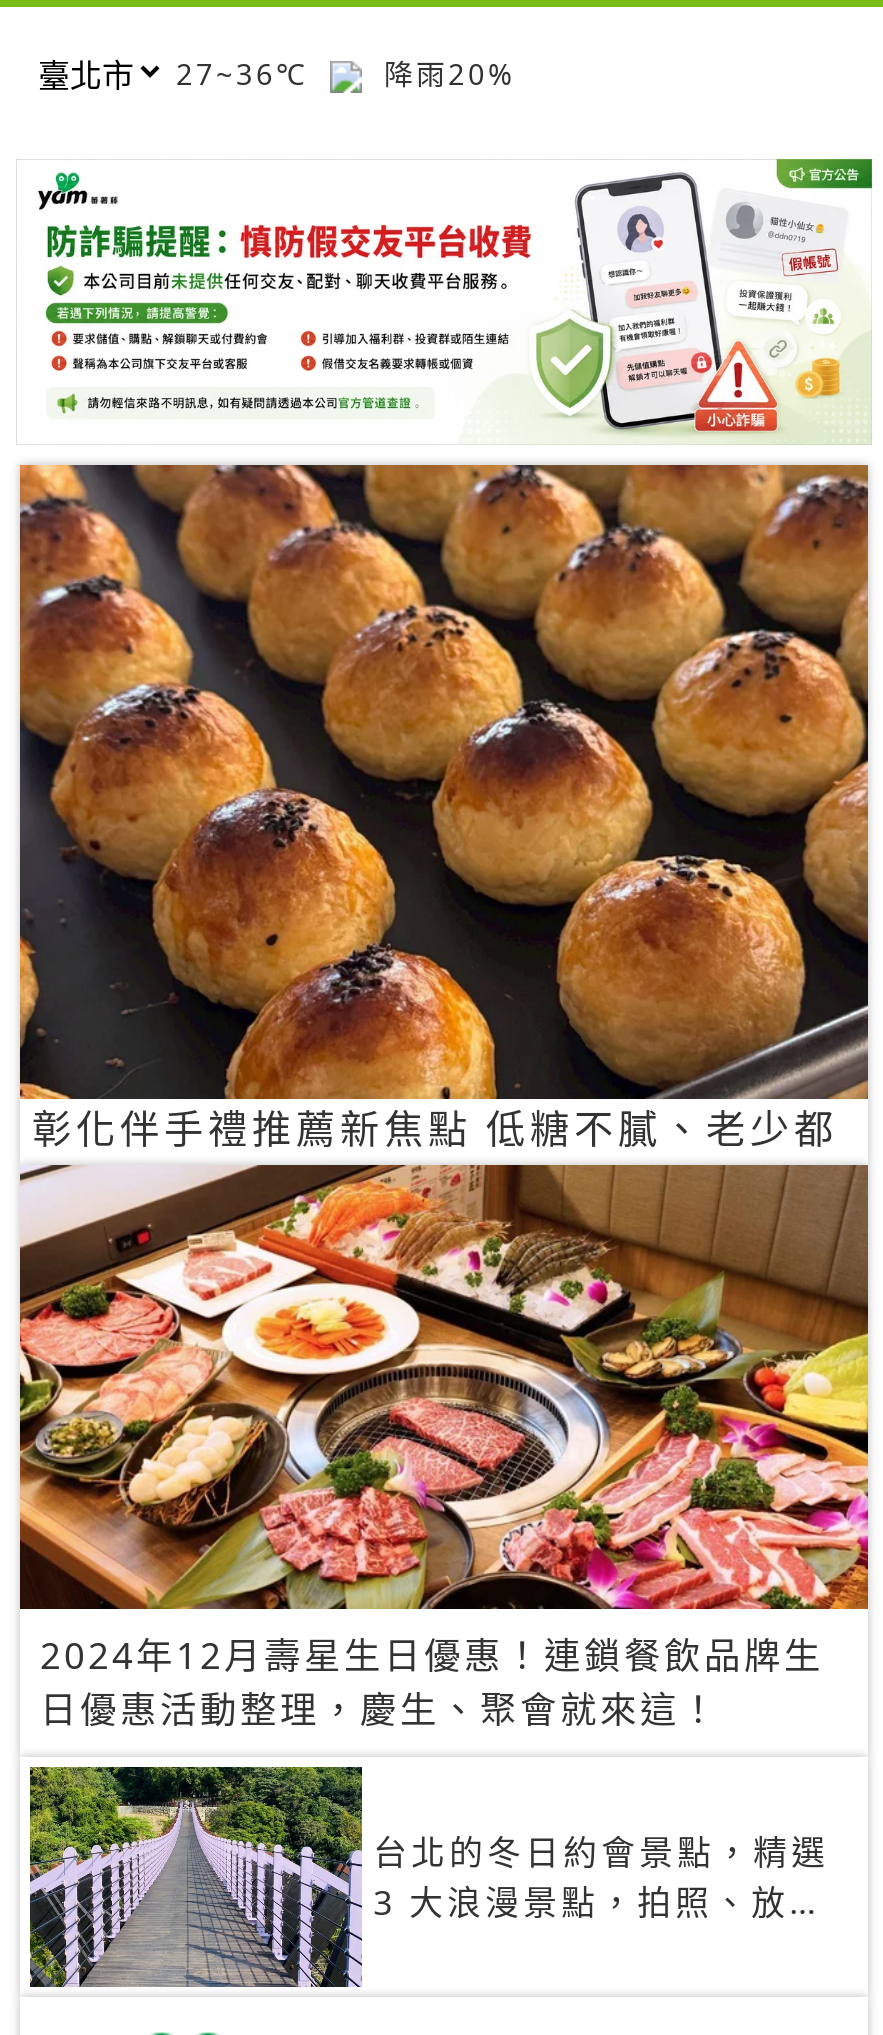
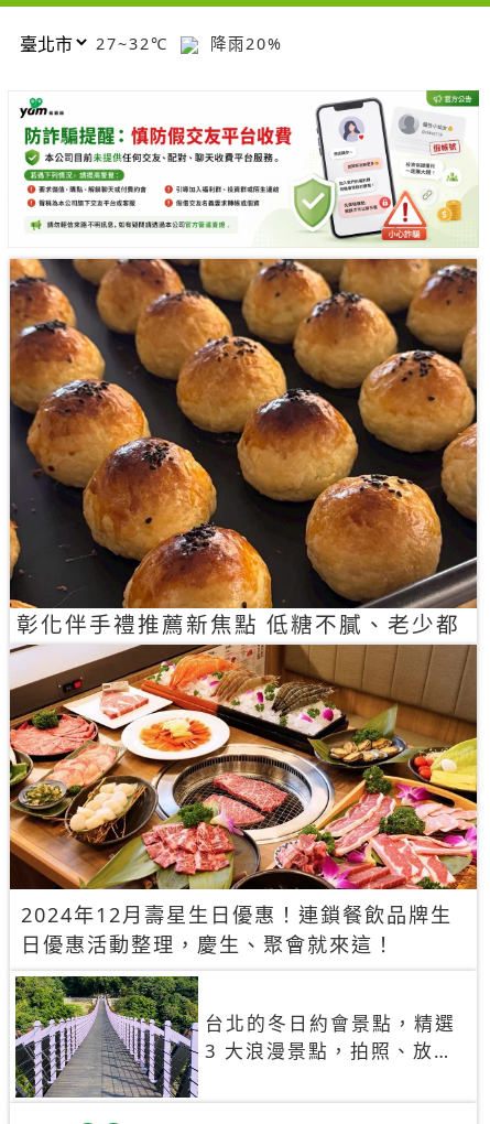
- 27~36℃ 降雨20%
+ 27~32℃ 降雨20%
